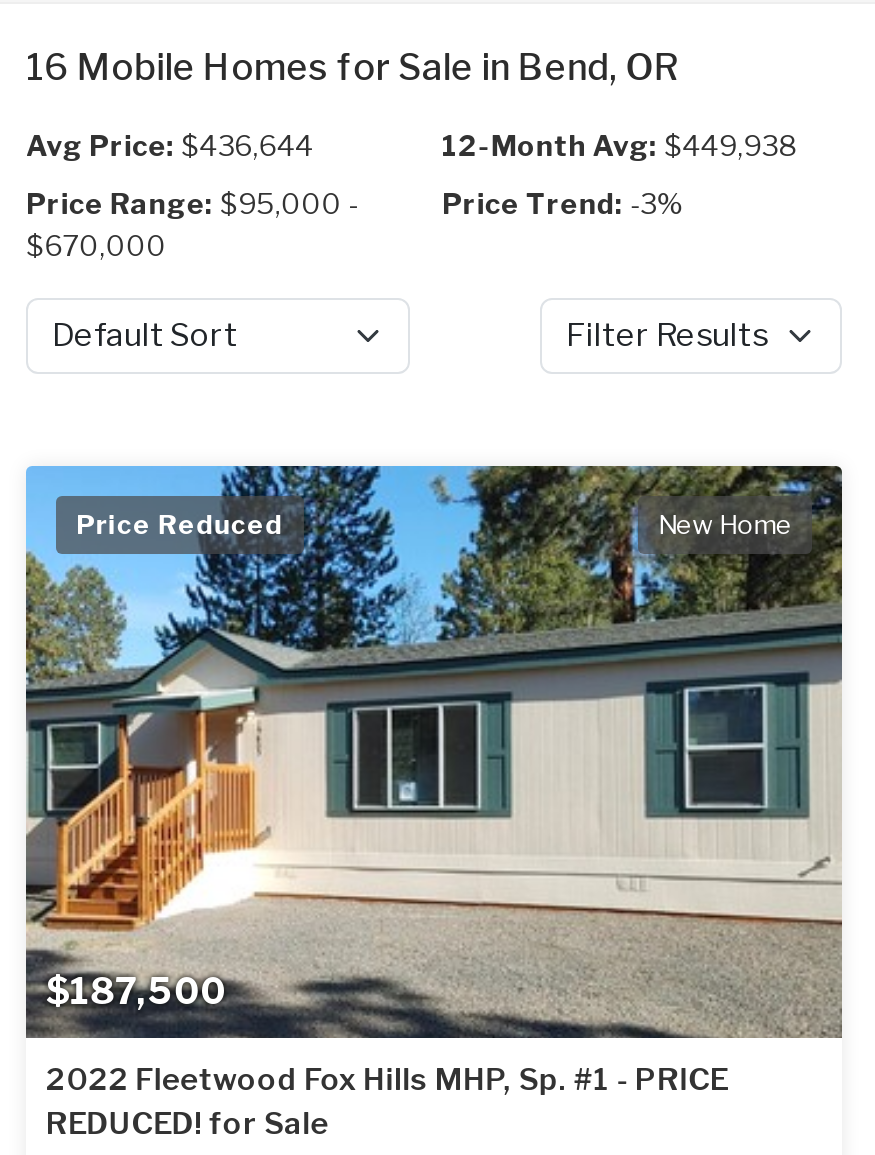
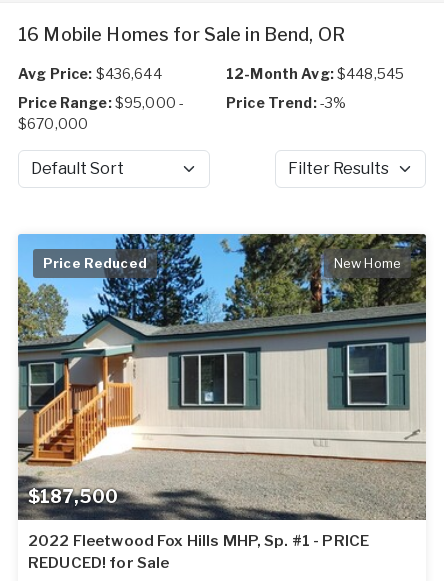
- 12-Month Avg: $449,938
+ 12-Month Avg: $448,545
